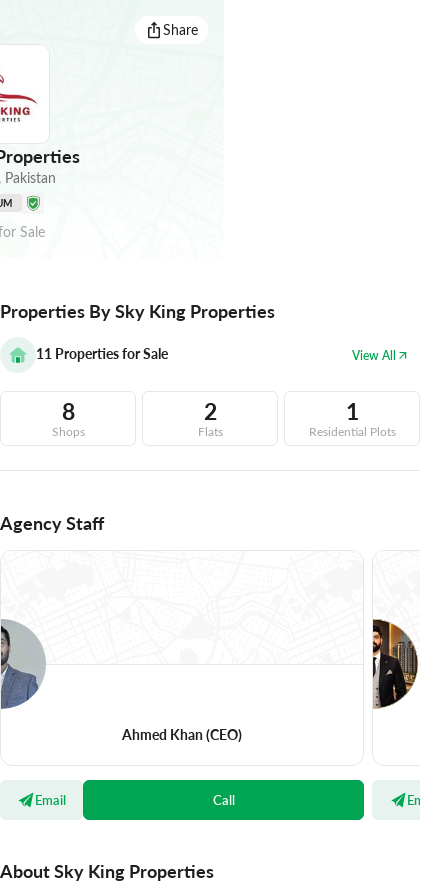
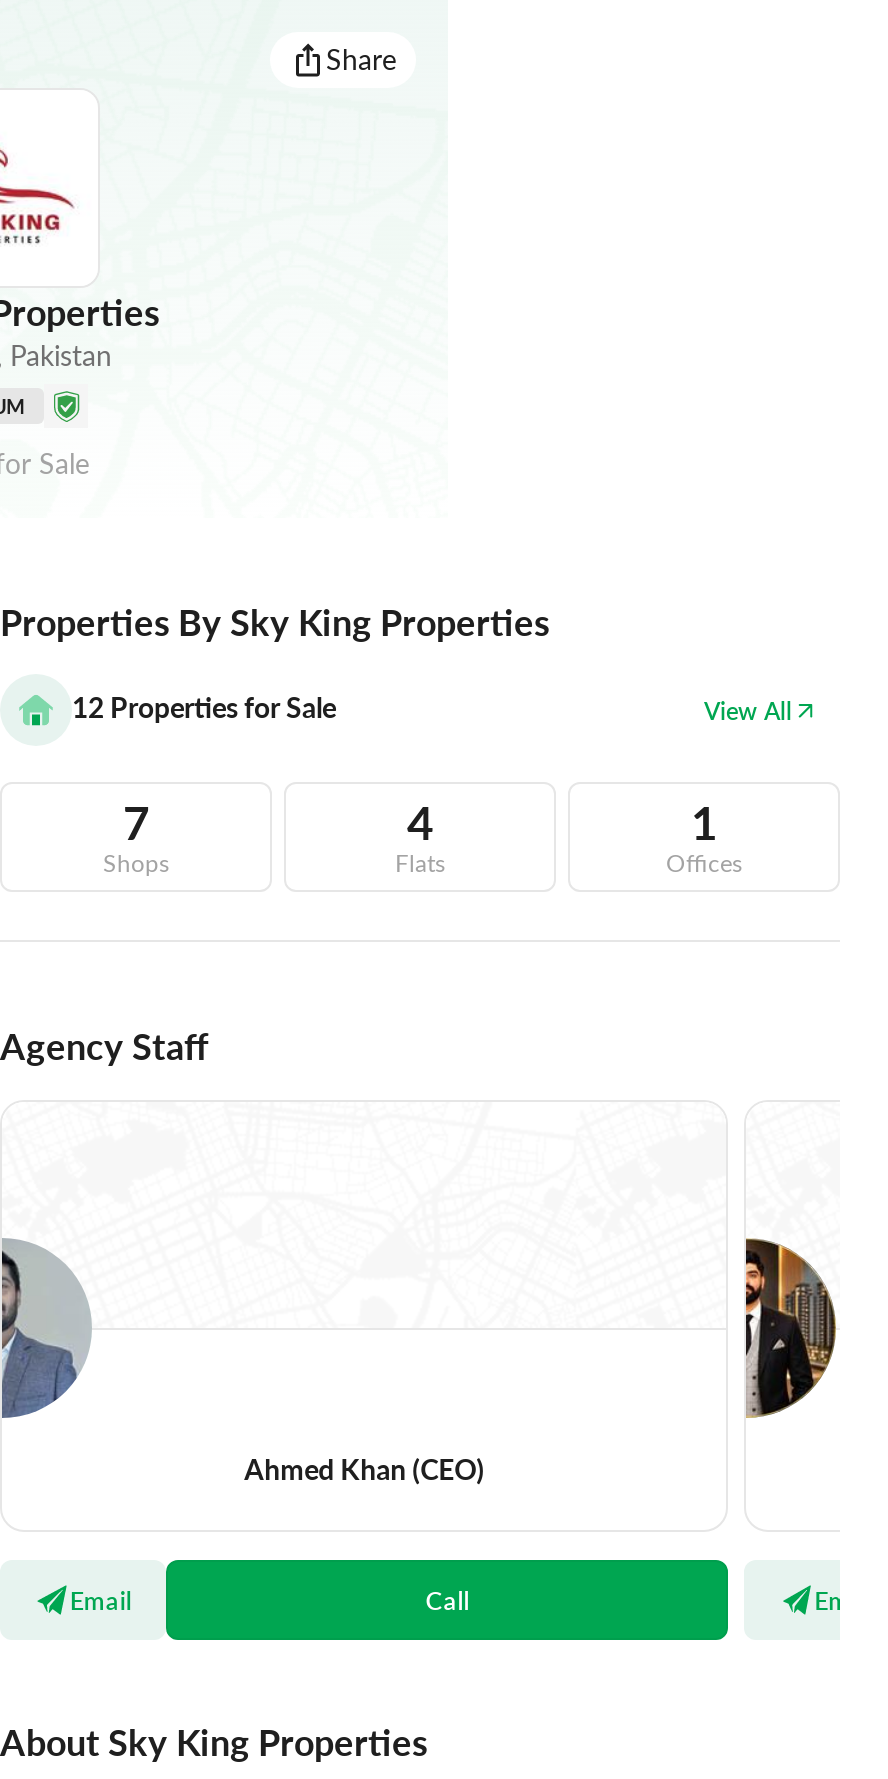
- 11 Properties for Sale
+ 12 Properties for Sale

- 8
+ 7

- 2
+ 4

- Residential Plots
+ Offices
